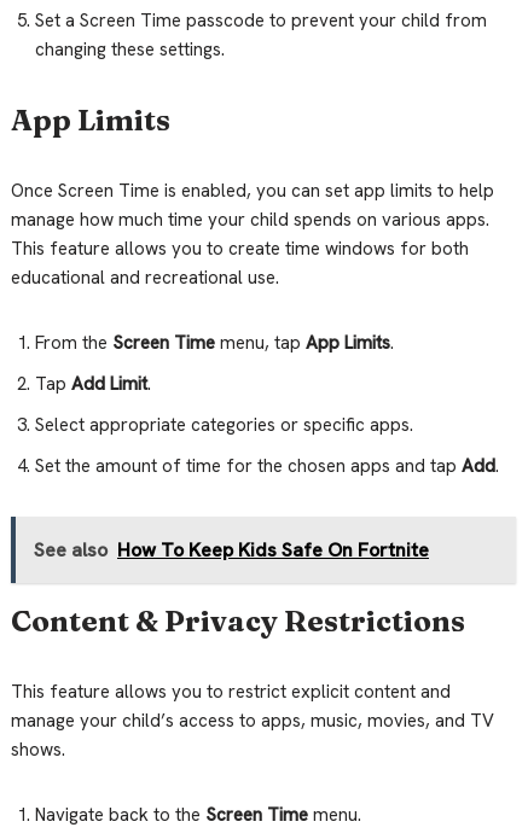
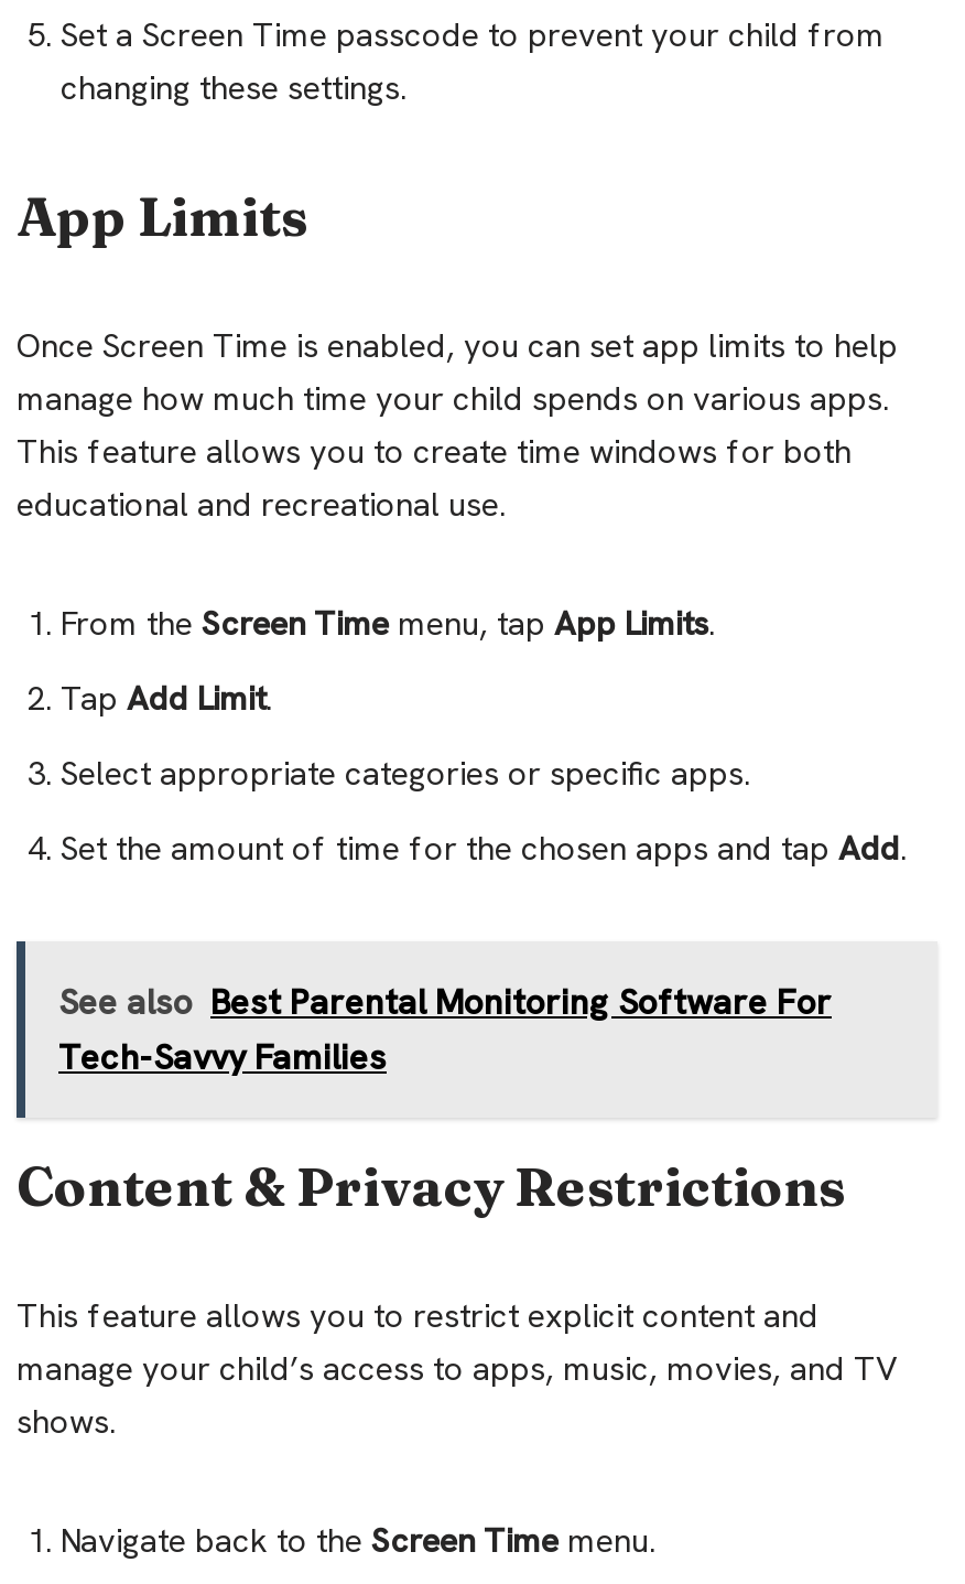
- See also How To Keep Kids Safe On Fortnite
+ See also Best Parental Monitoring Software For
+ Tech-Savvy Families
